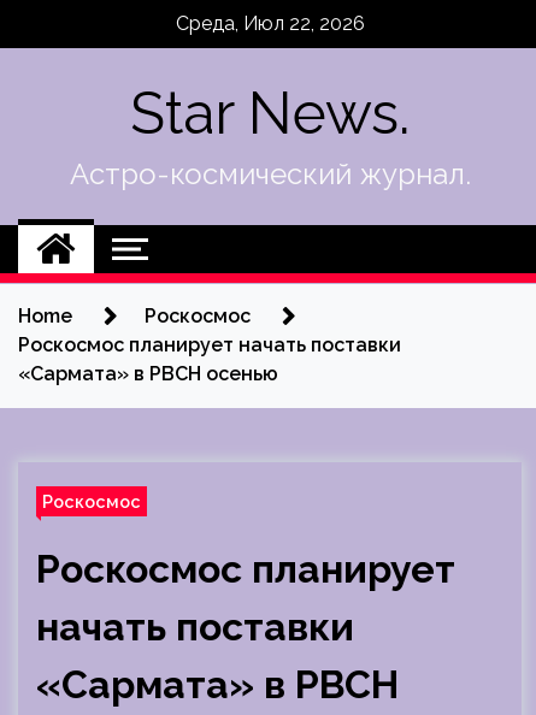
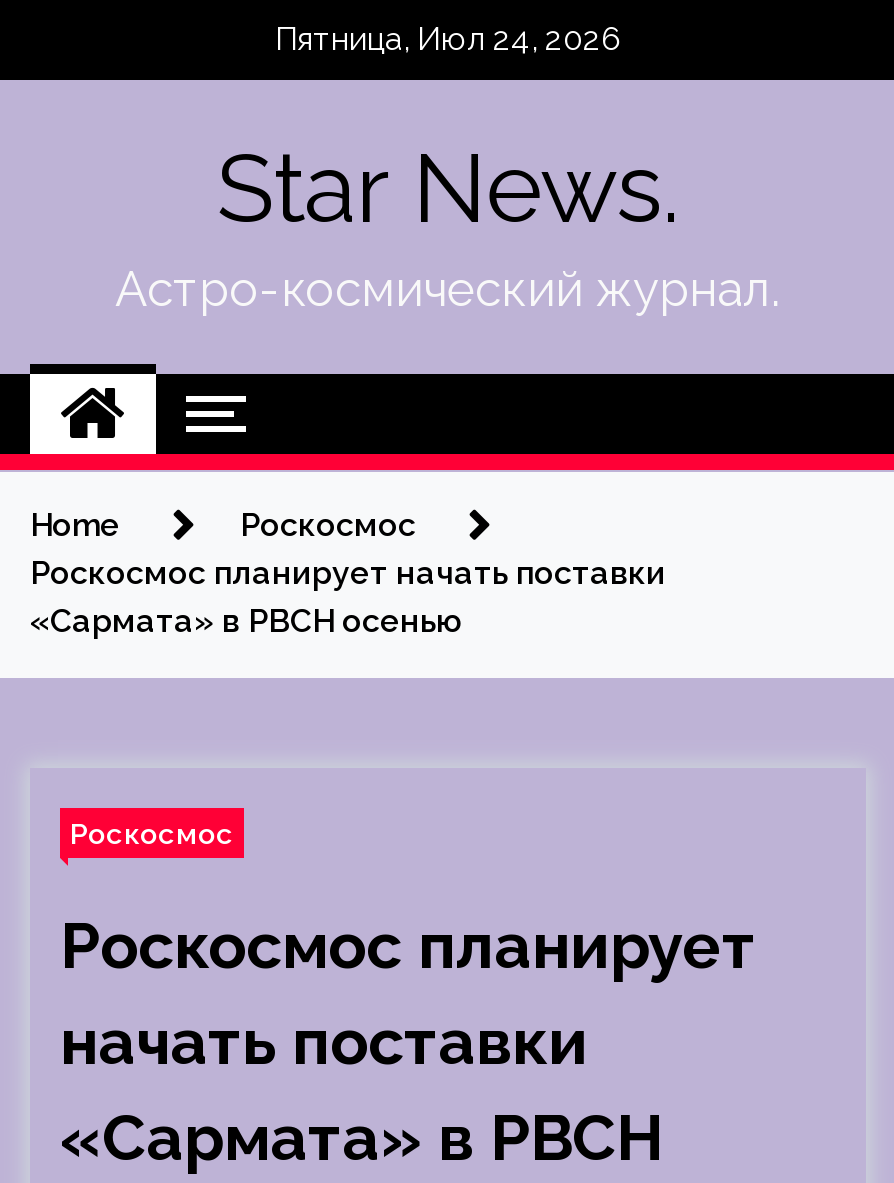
- Среда, Июл 22, 2026
+ Пятница, Июл 24, 2026
